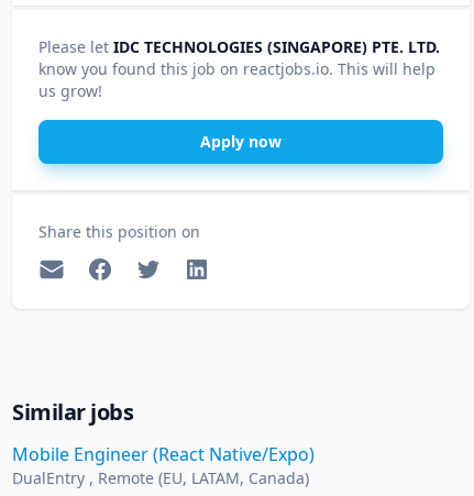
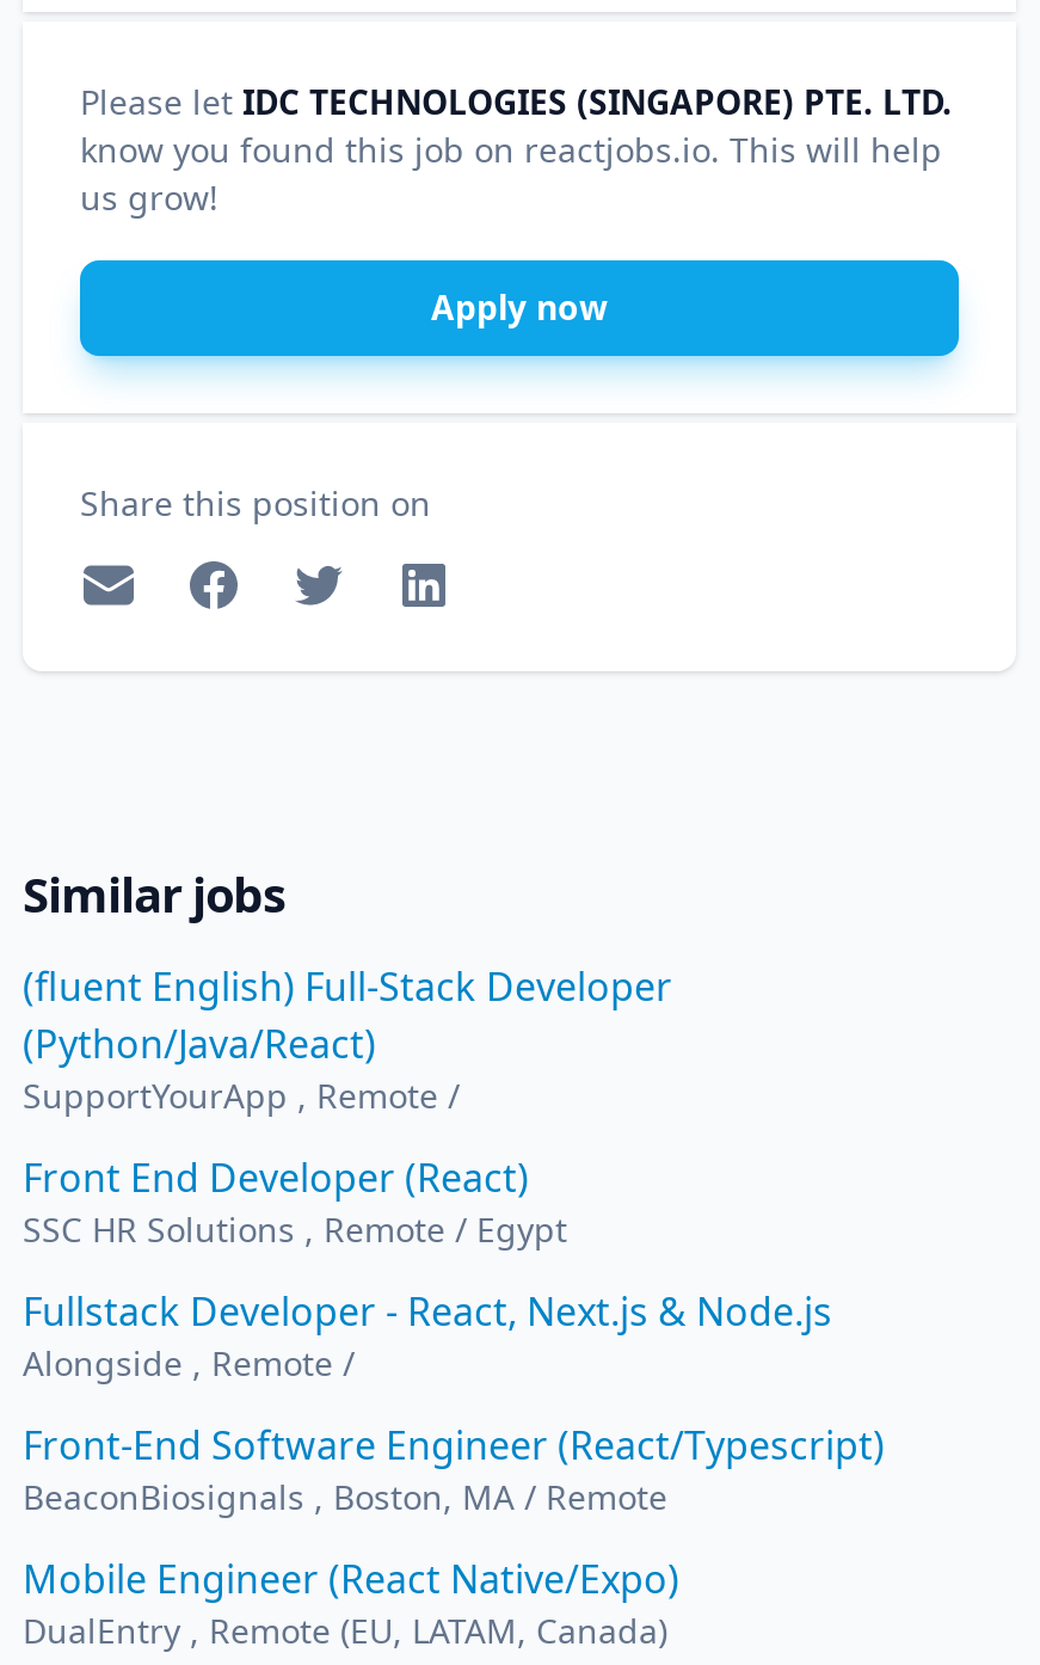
+ (fluent English) Full-Stack Developer
+ (Python/Java/React)
+ SupportYourApp , Remote /
+ Front End Developer (React)
+ SSC HR Solutions , Remote / Egypt
+ Fullstack Developer - React, Next.js & Node.js
+ Alongside , Remote /
+ Front-End Software Engineer (React/Typescript)
+ BeaconBiosignals , Boston, MA / Remote
